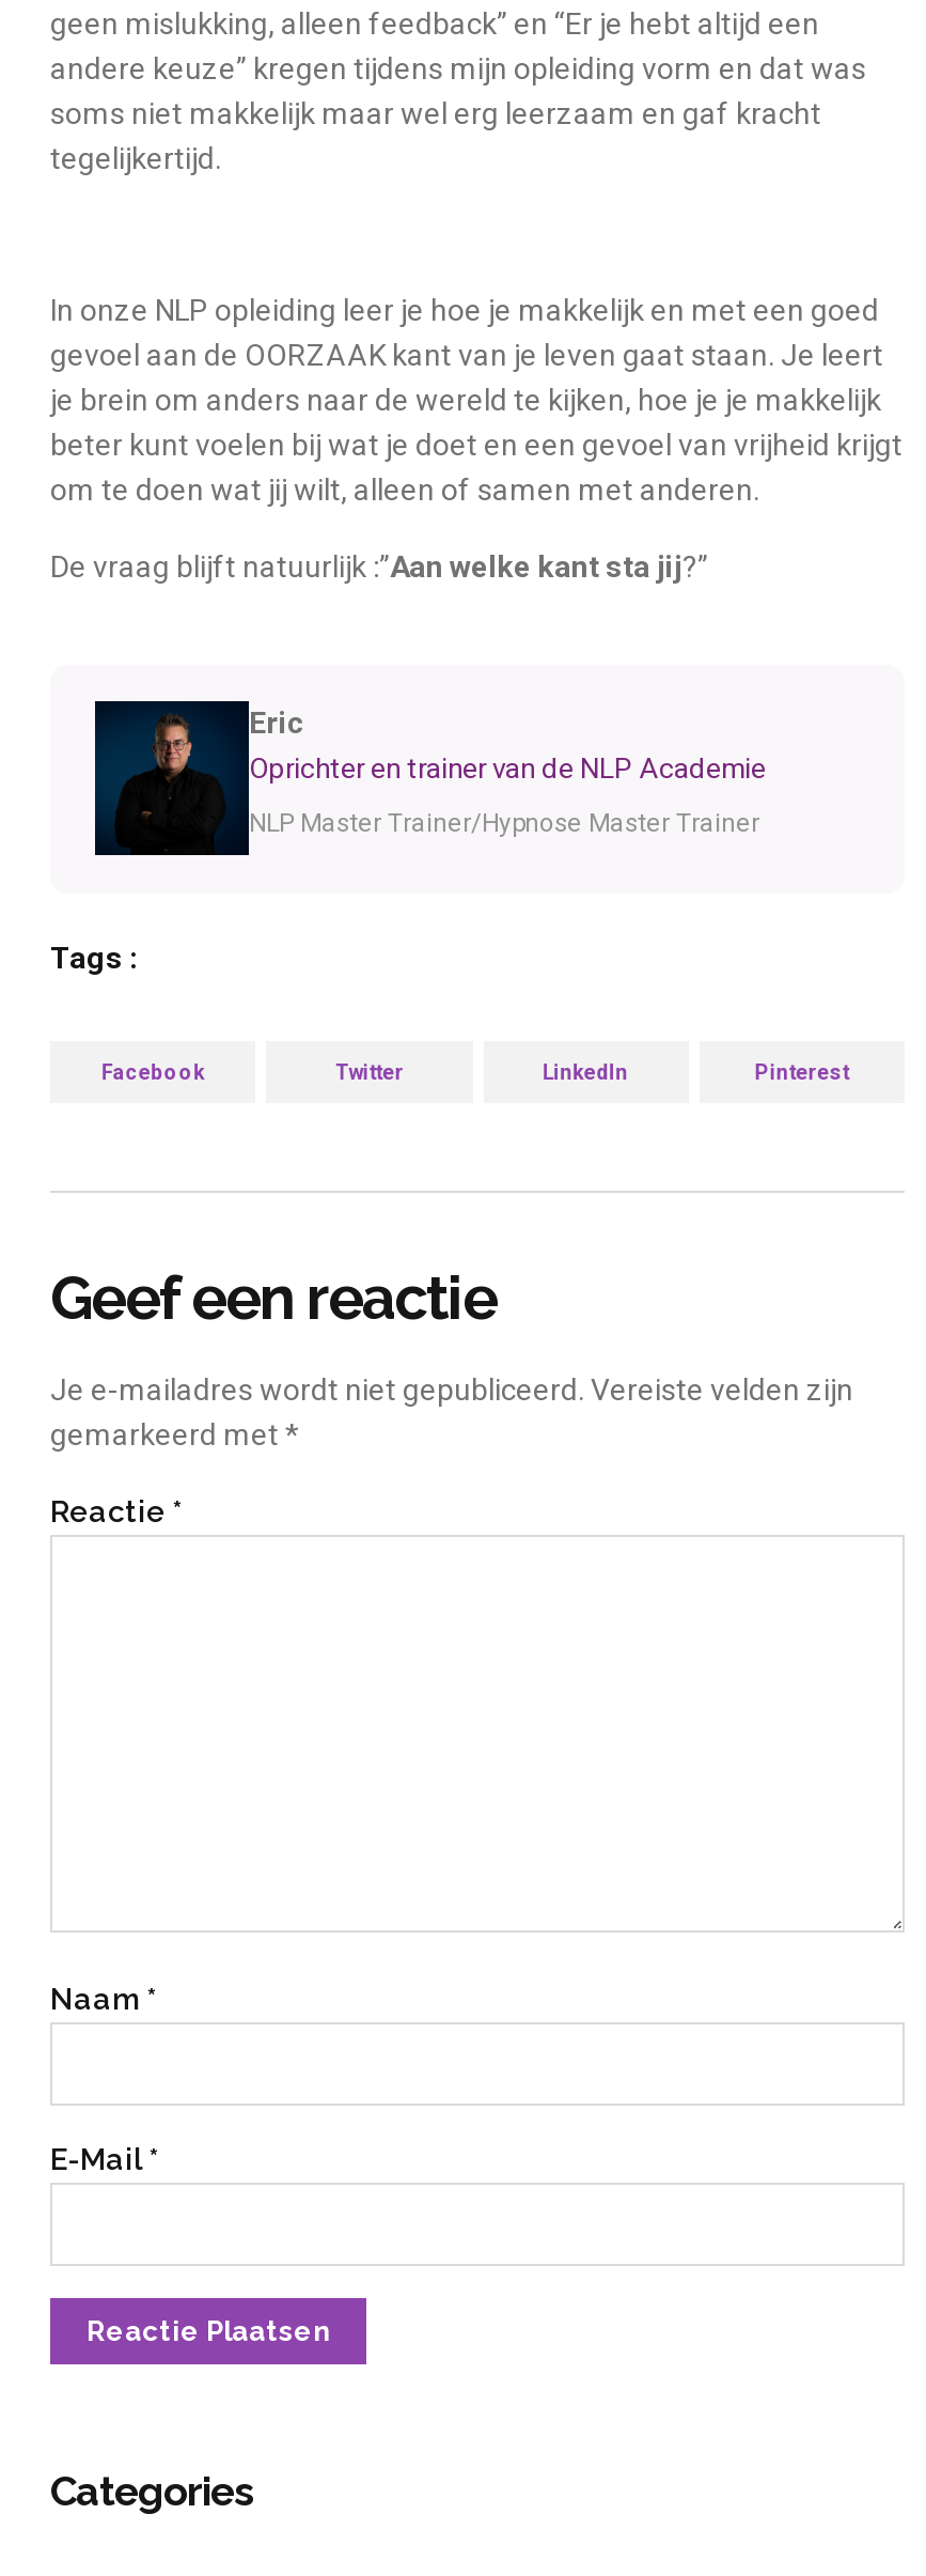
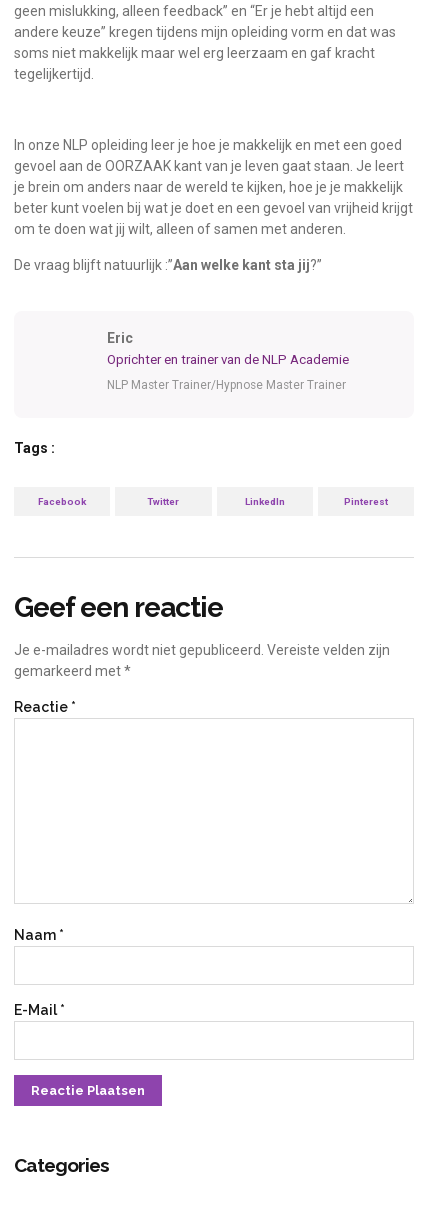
- [image]
